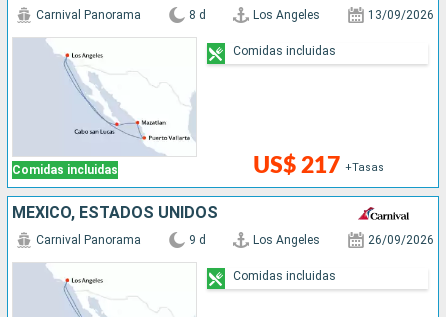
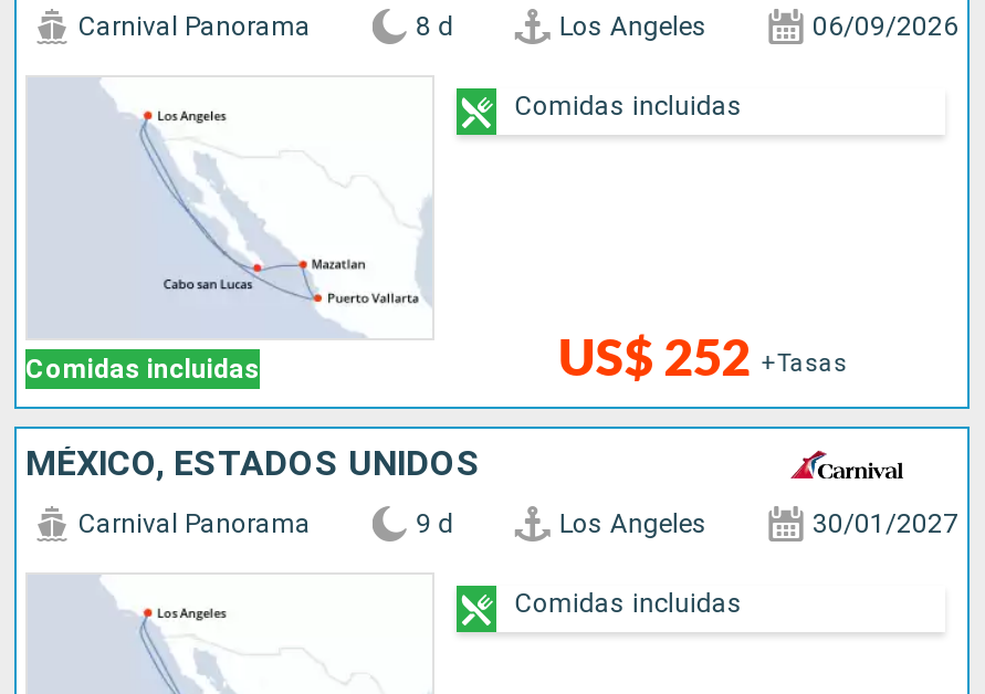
- 13/09/2026
+ 06/09/2026

- US$ 217 +Tasas
+ US$ 252 +Tasas

- 26/09/2026
+ 30/01/2027
